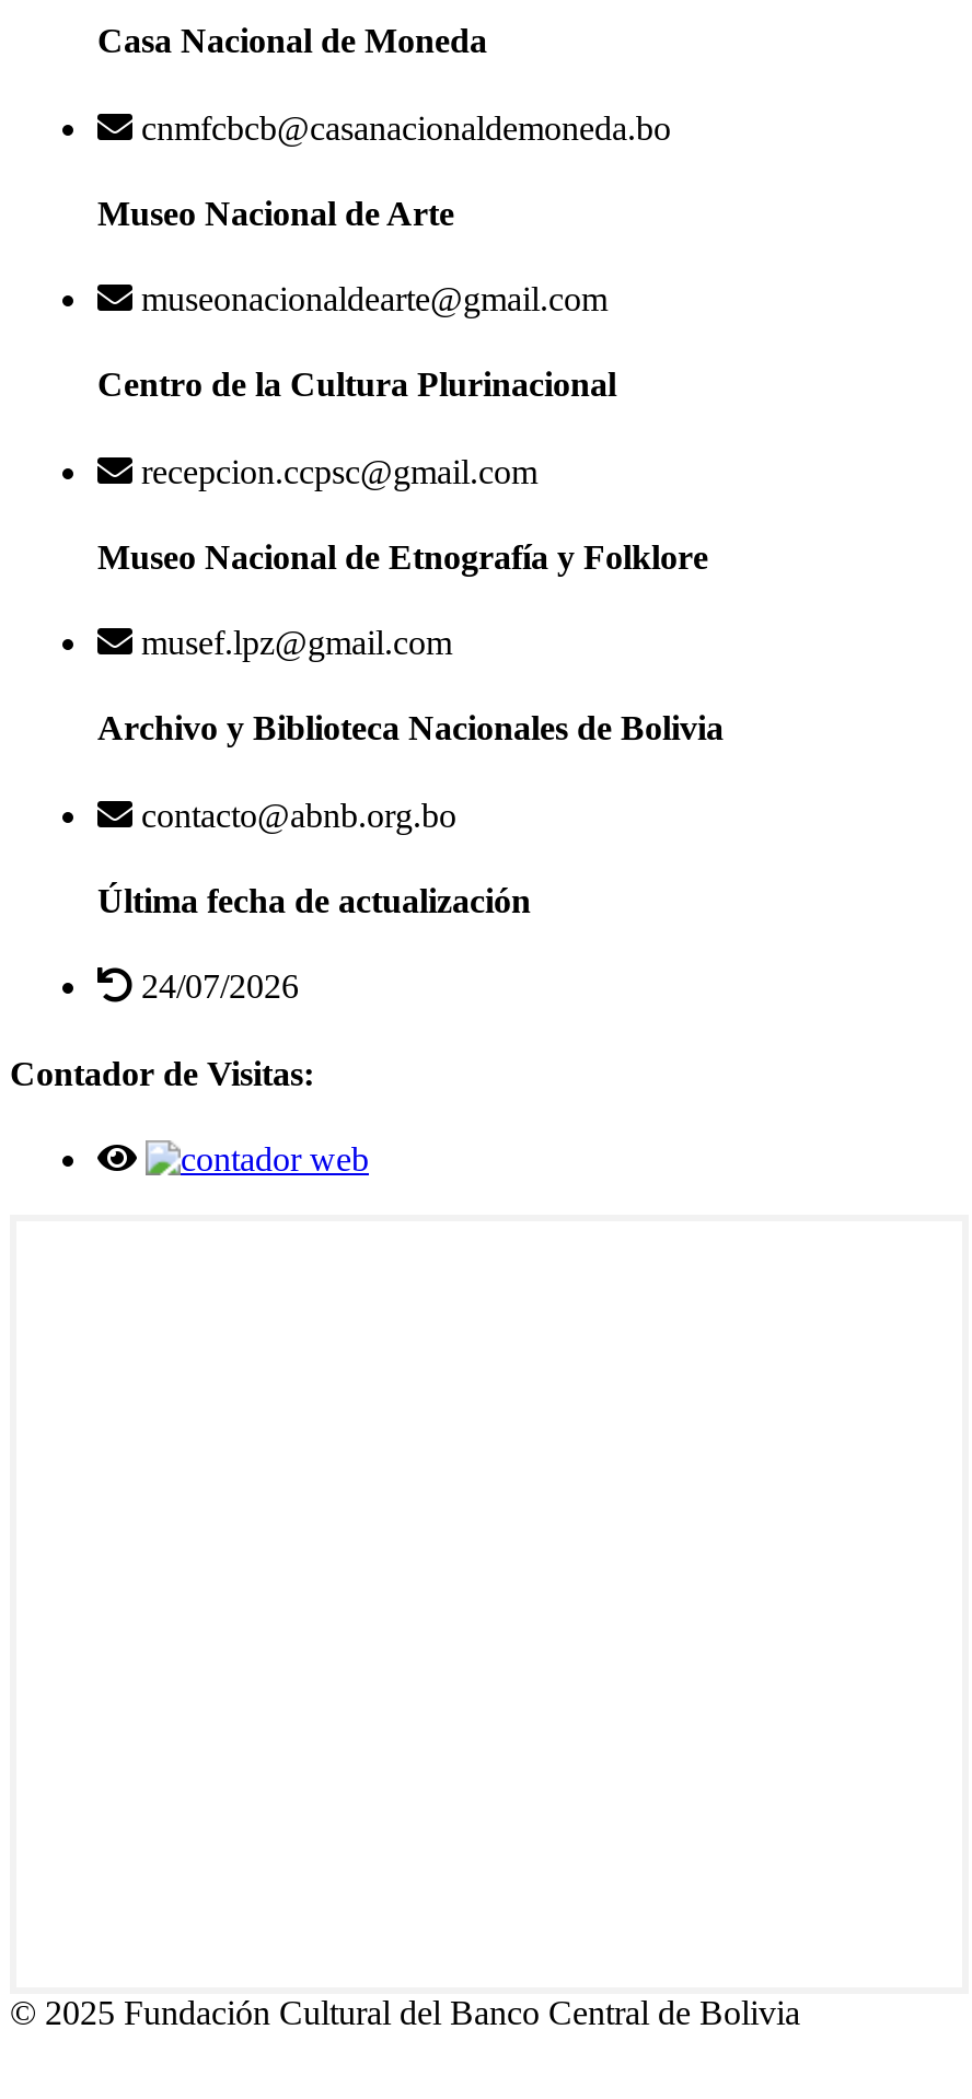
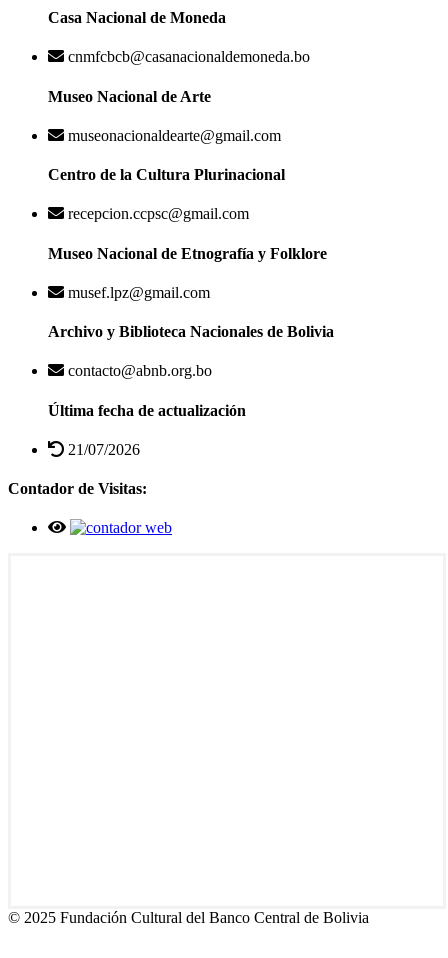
- 24/07/2026
+ 21/07/2026
